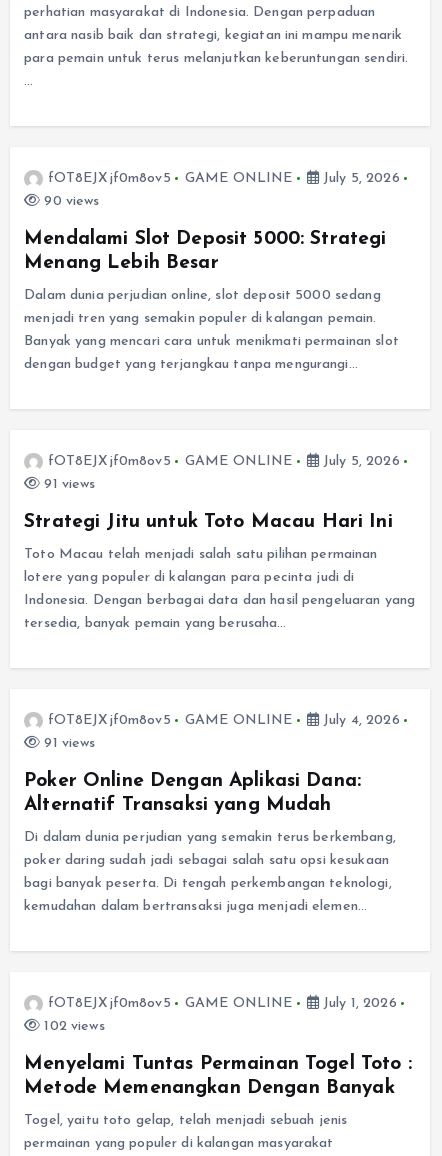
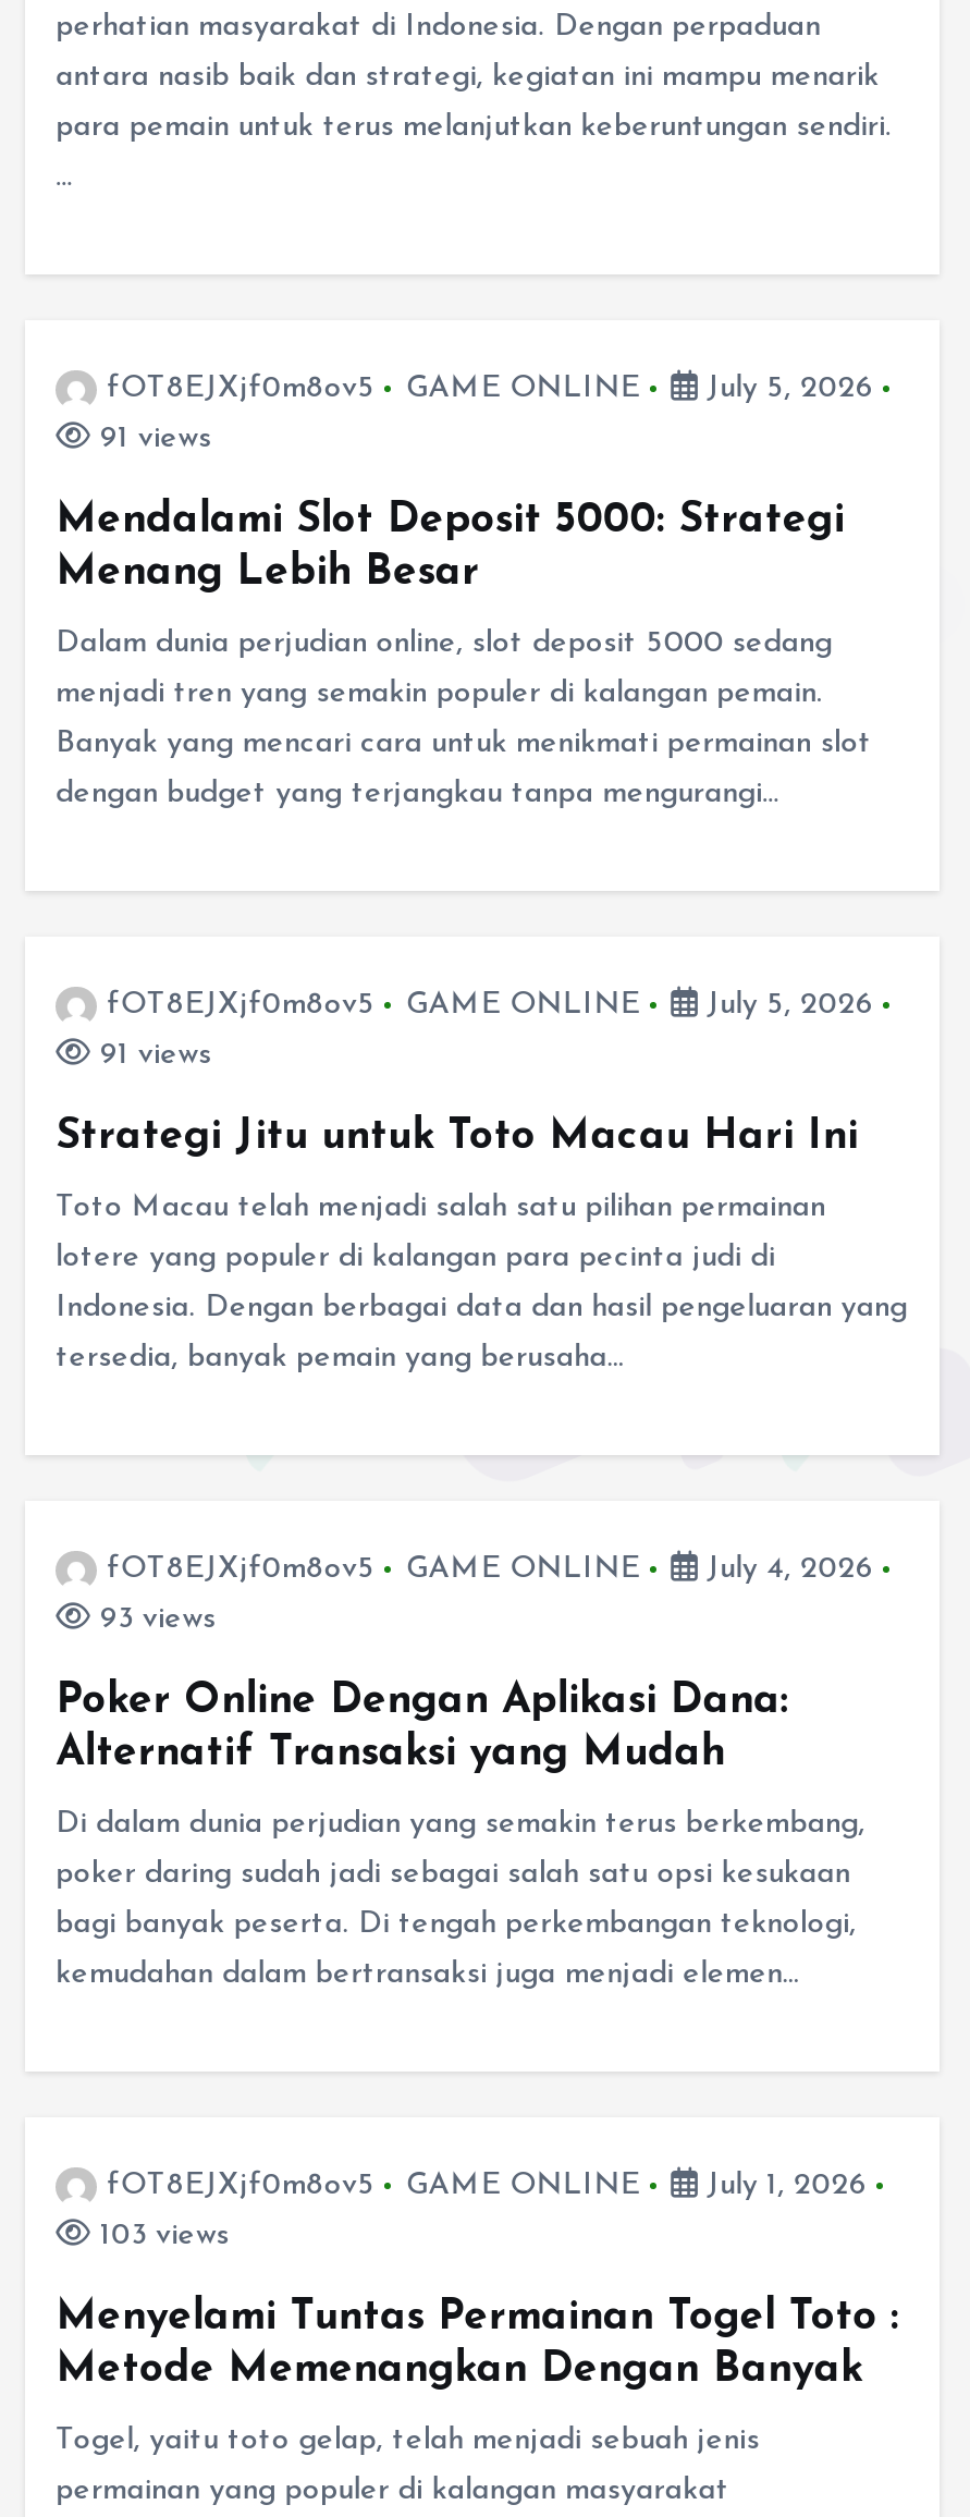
- 90 views
+ 91 views

- 91 views
+ 93 views

- 102 views
+ 103 views
